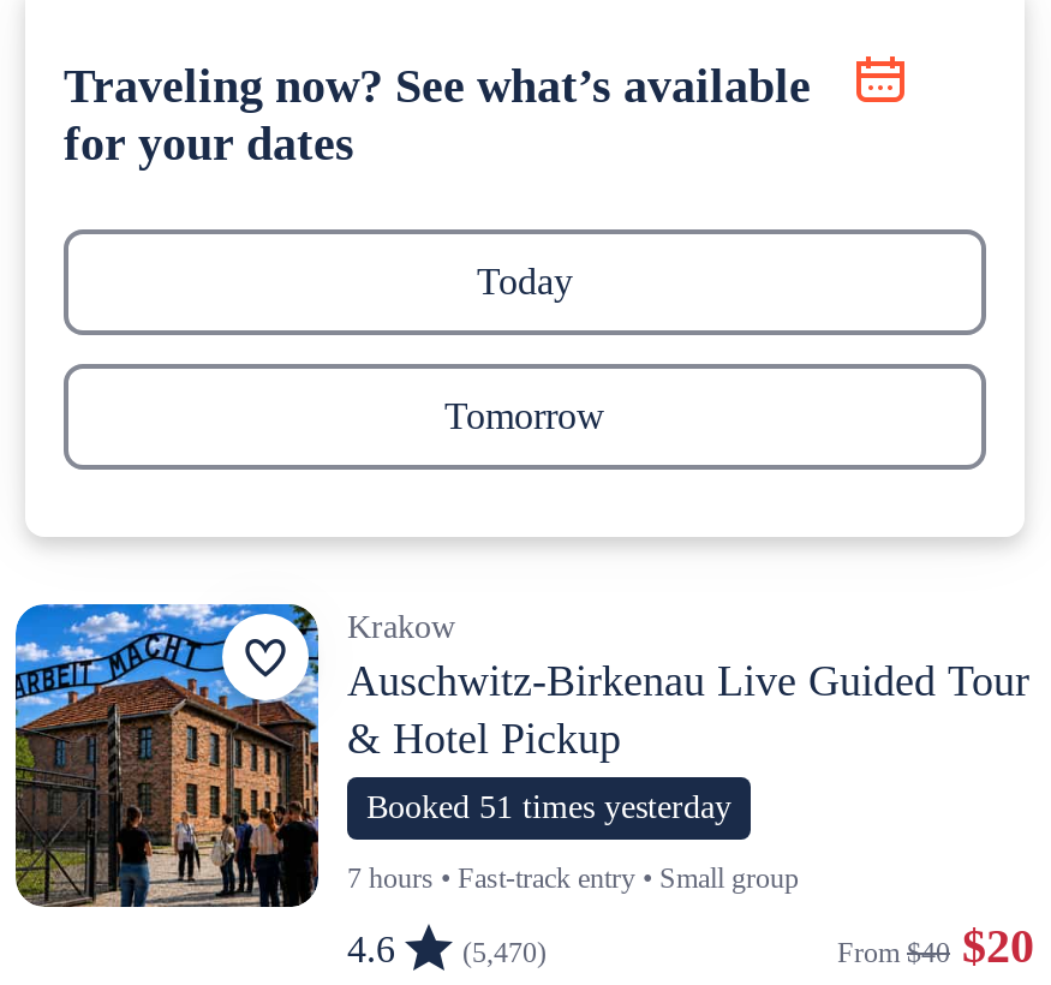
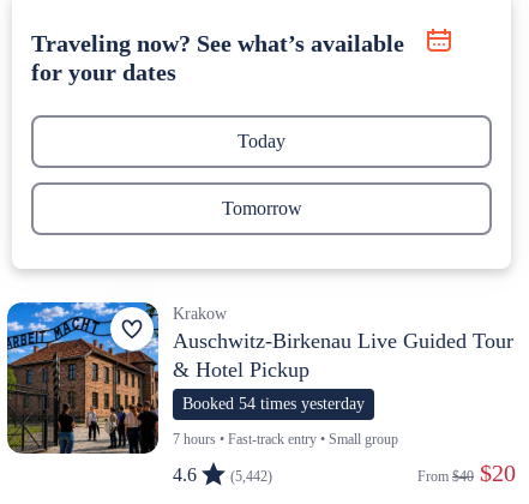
- Booked 51 times yesterday
+ Booked 54 times yesterday

- 4.6 (5,470)
+ 4.6 (5,442)
